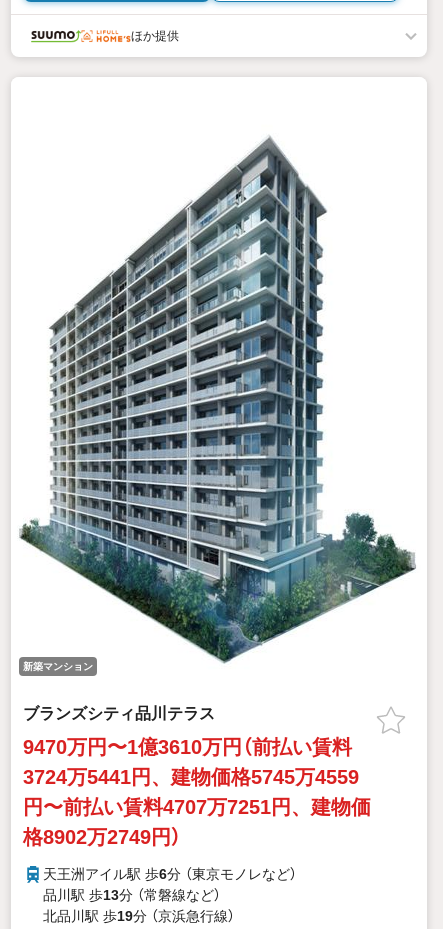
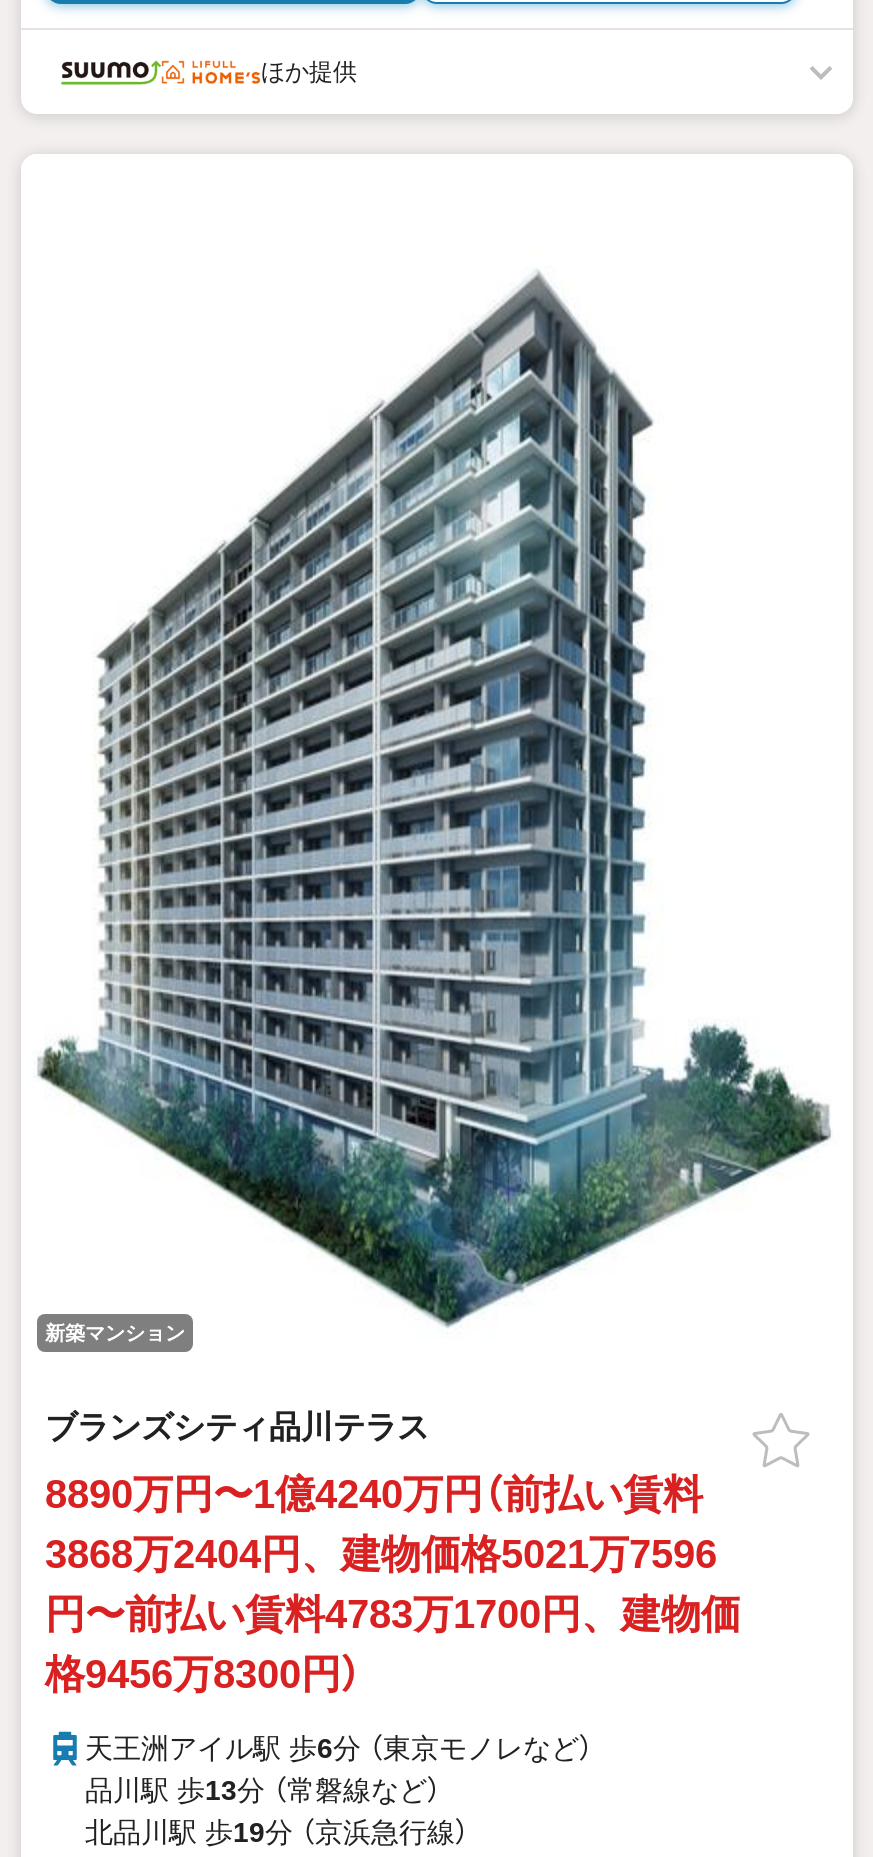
- 9470万円〜1億3610万円（前払い賃料
+ 8890万円〜1億4240万円（前払い賃料

- 3724万5441円、建物価格5745万4559
+ 3868万2404円、建物価格5021万7596

- 円〜前払い賃料4707万7251円、建物価
+ 円〜前払い賃料4783万1700円、建物価

- 格8902万2749円）
+ 格9456万8300円）
